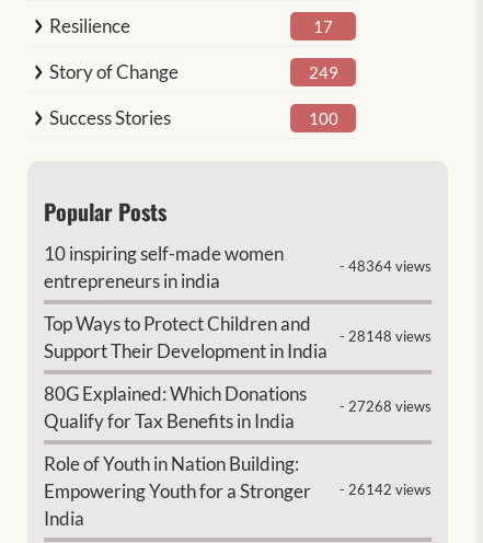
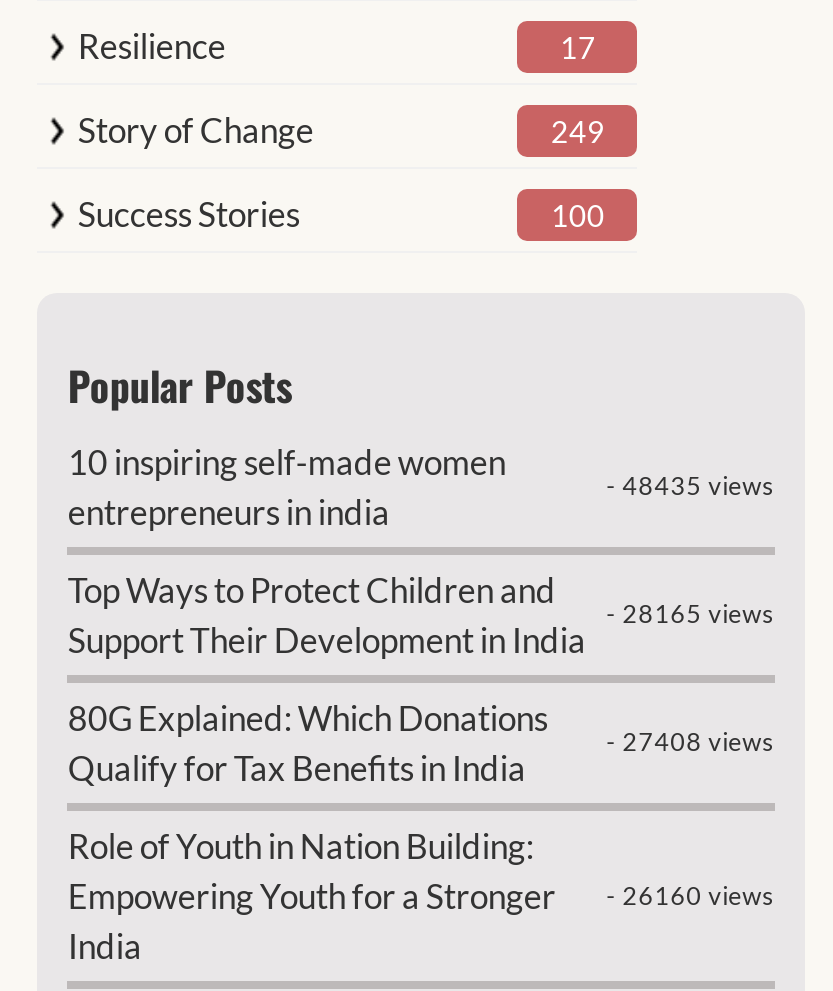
- - 48364 views
+ - 48435 views

- - 28148 views
+ - 28165 views

- - 27268 views
+ - 27408 views

- Empowering Youth for a Stronger - 26142 views
+ Empowering Youth for a Stronger - 26160 views
